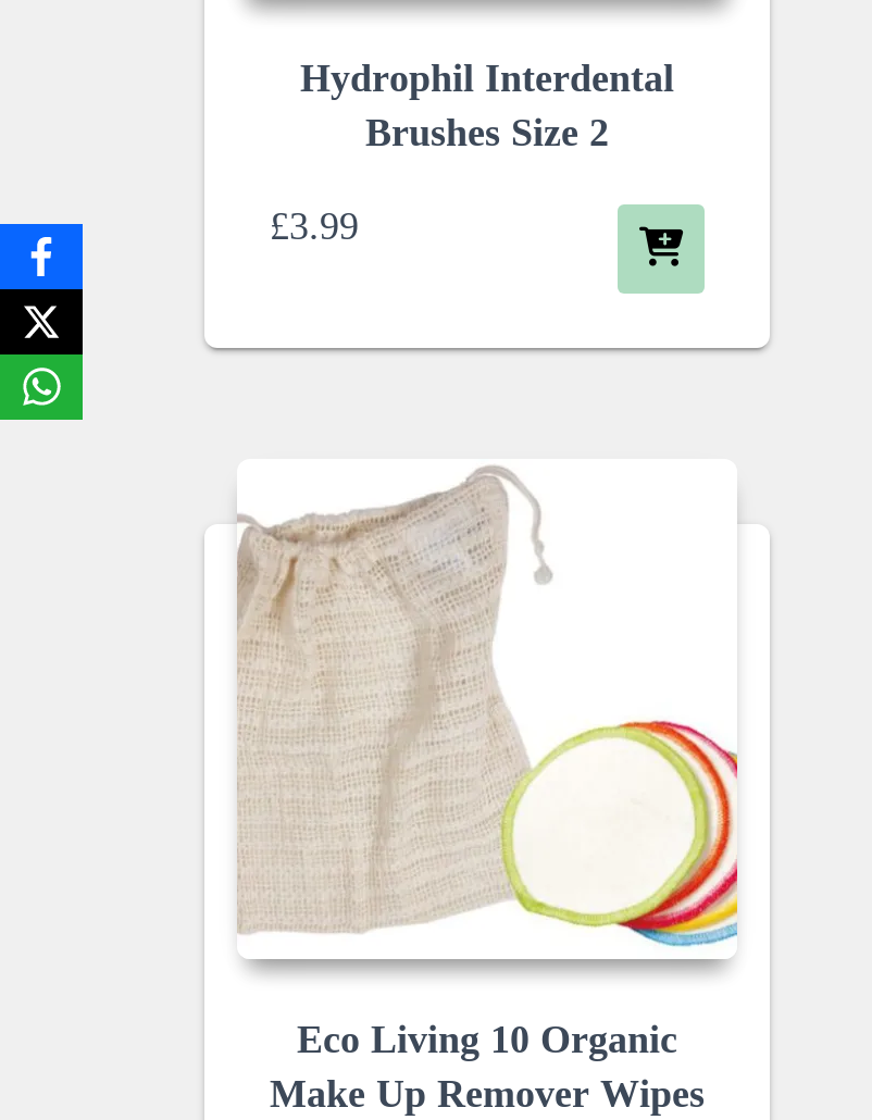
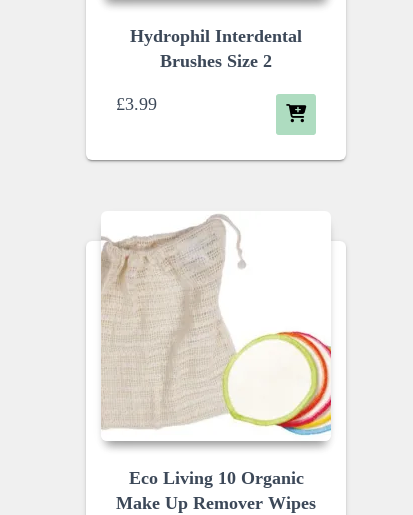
- [image]
